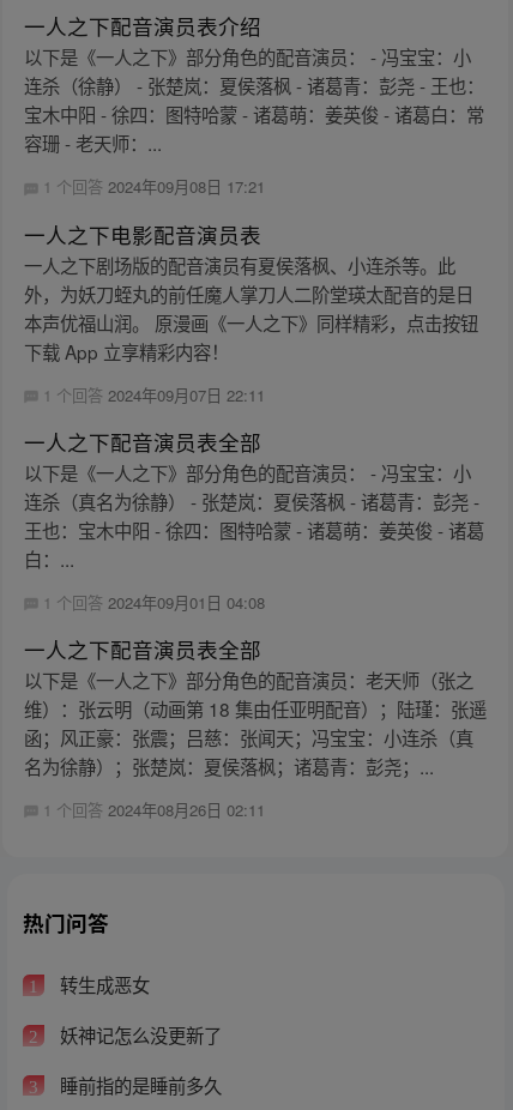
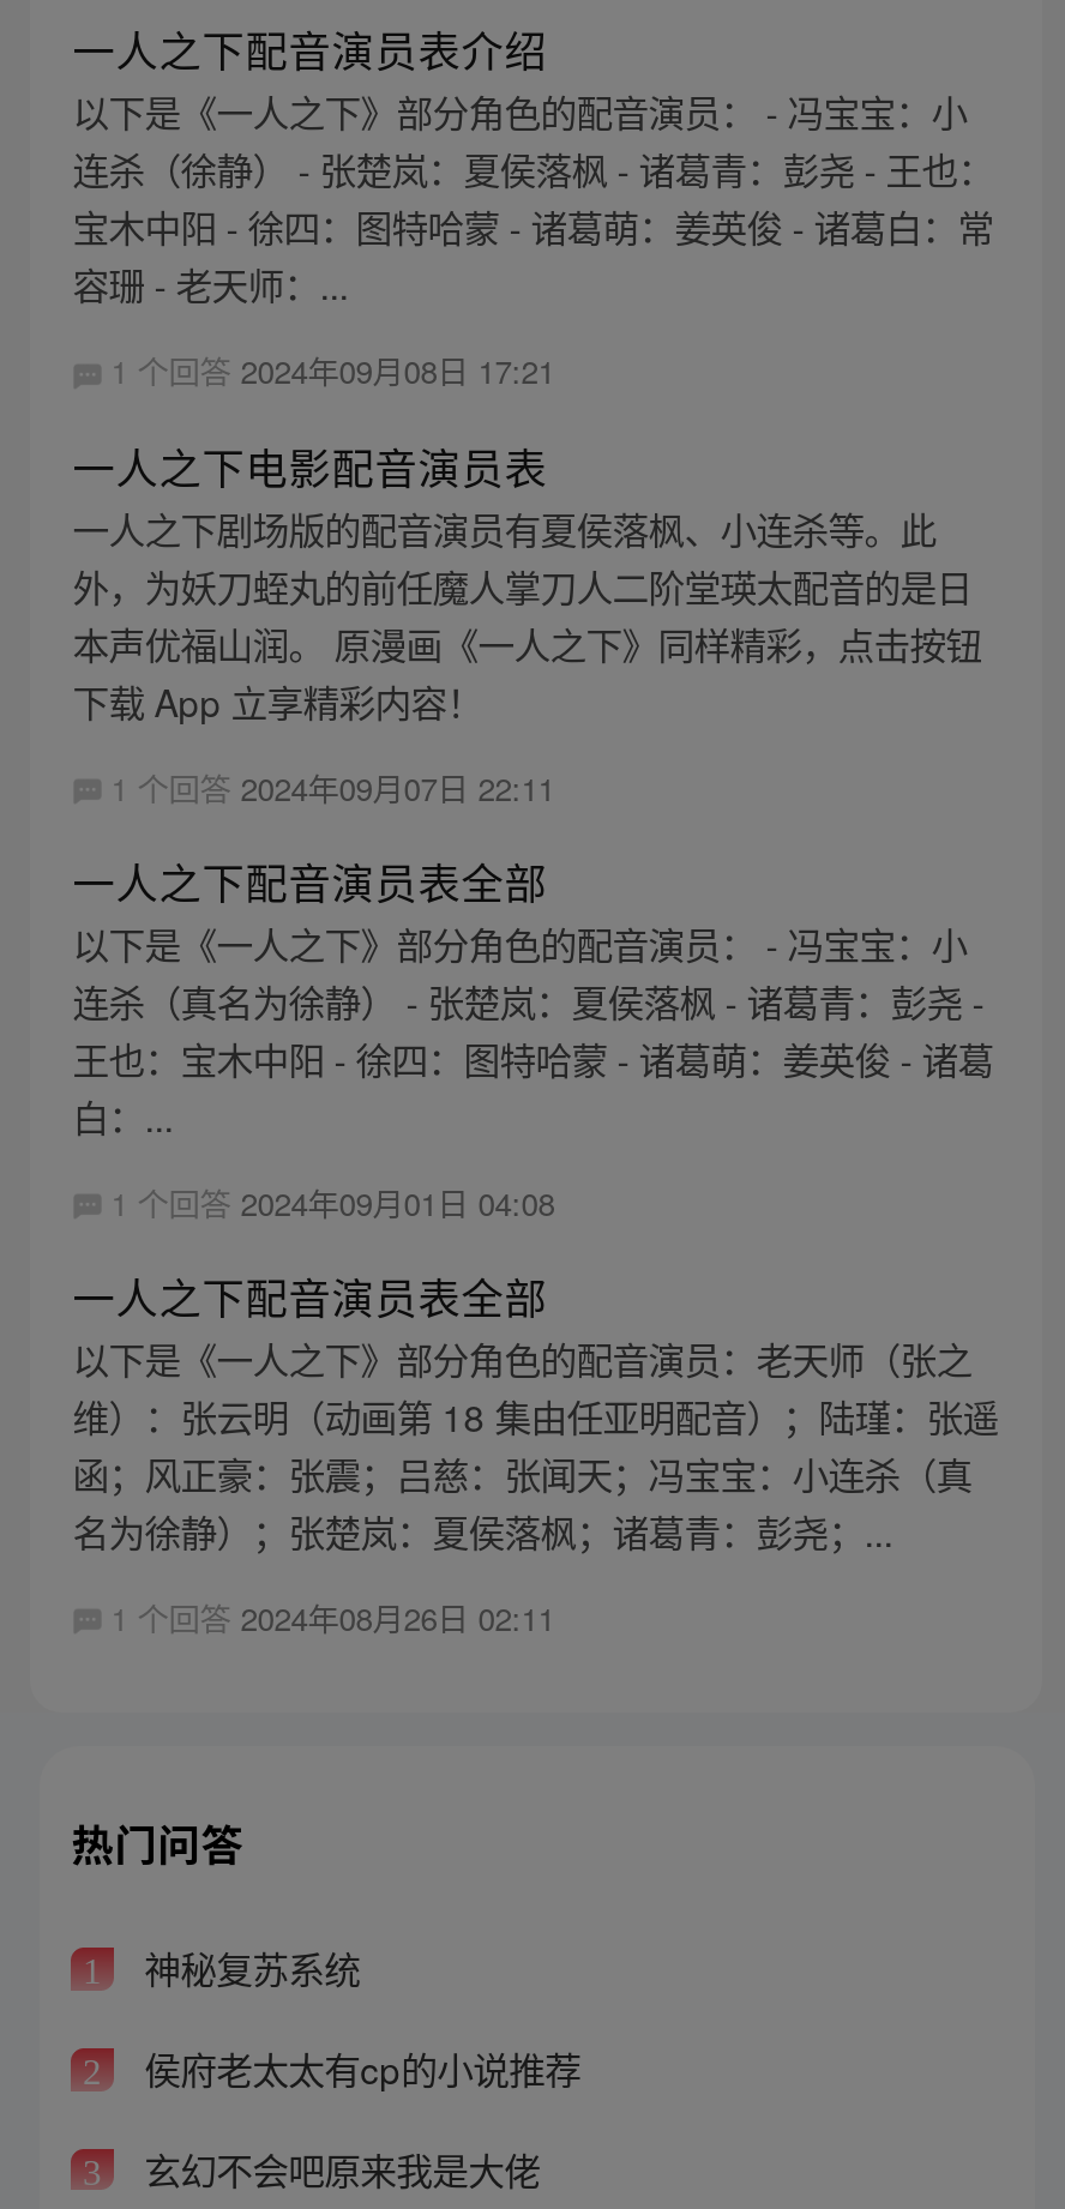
- 转生成恶女
+ 神秘复苏系统

- 妖神记怎么没更新了
+ 侯府老太太有cp的小说推荐

- 睡前指的是睡前多久
+ 玄幻不会吧原来我是大佬
